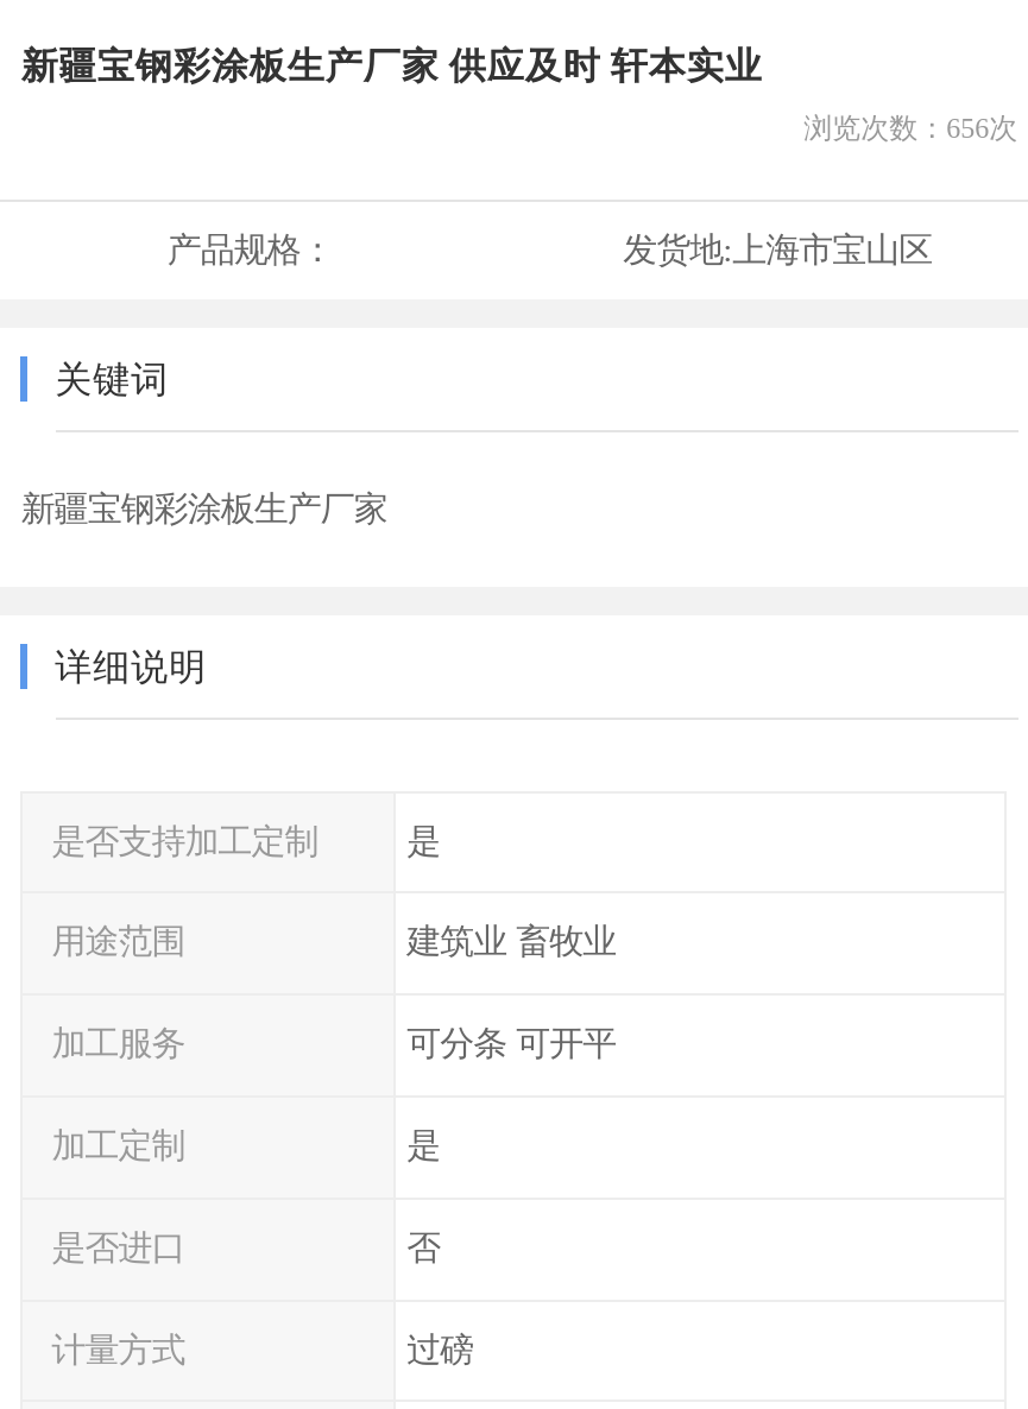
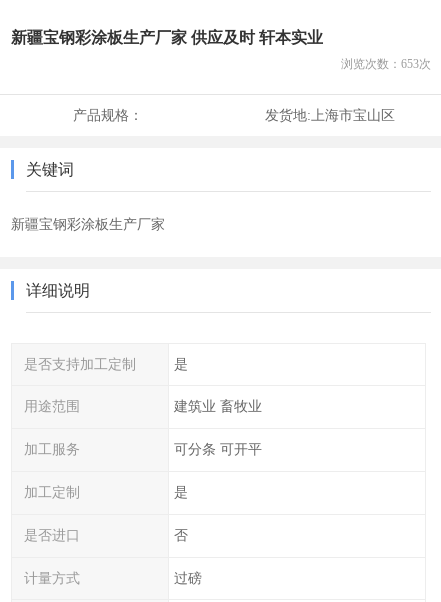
- 浏览次数：656次
+ 浏览次数：653次
